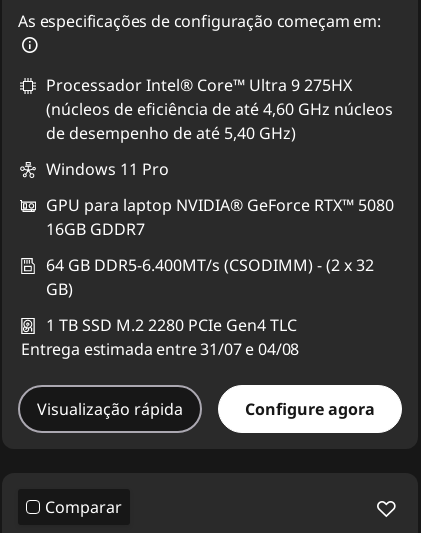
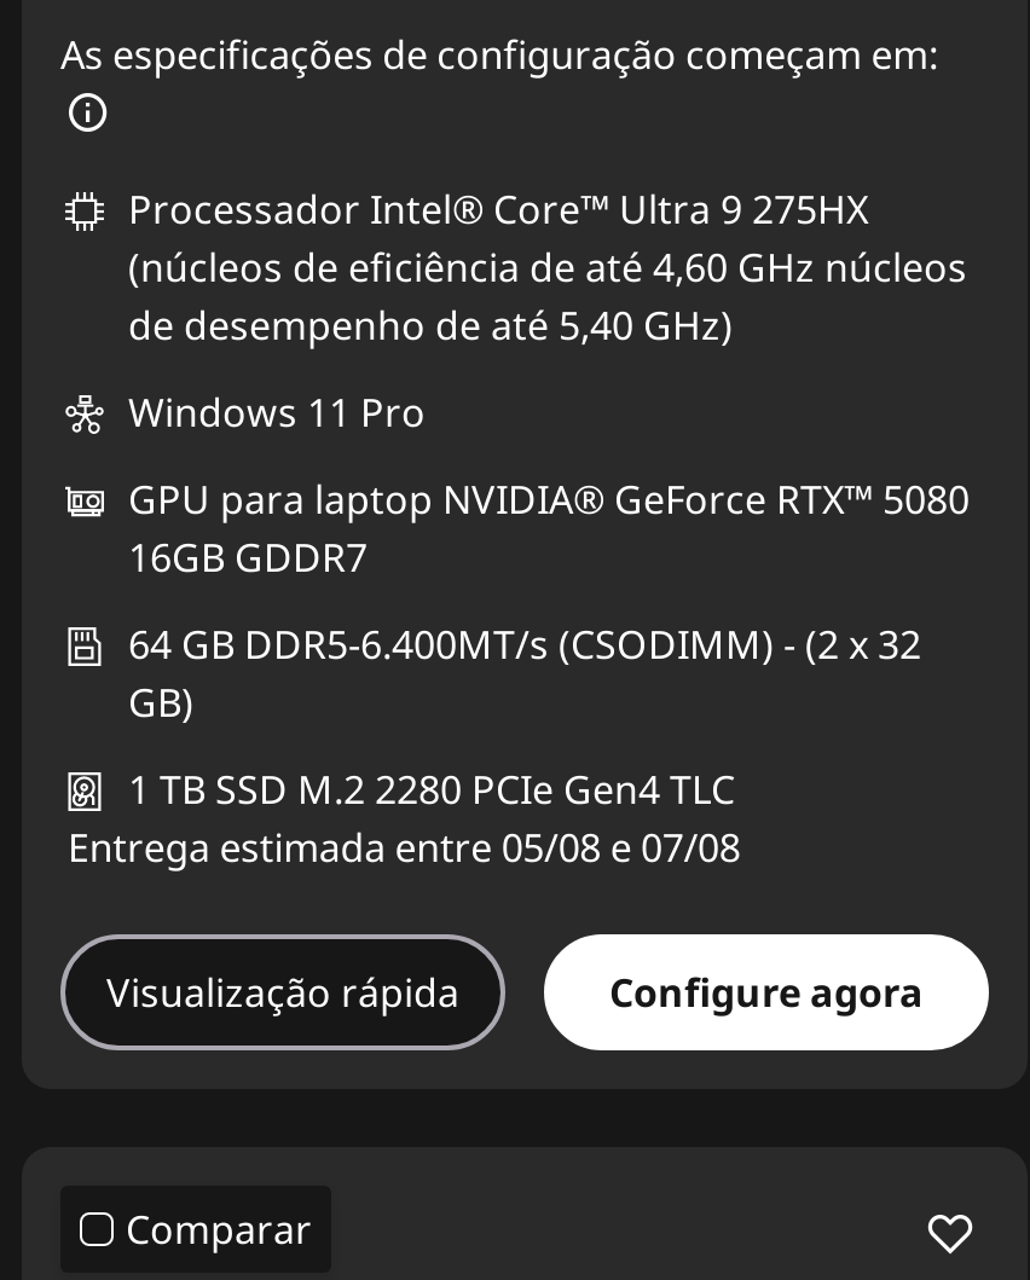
- Entrega estimada entre 31/07 e 04/08
+ Entrega estimada entre 05/08 e 07/08
